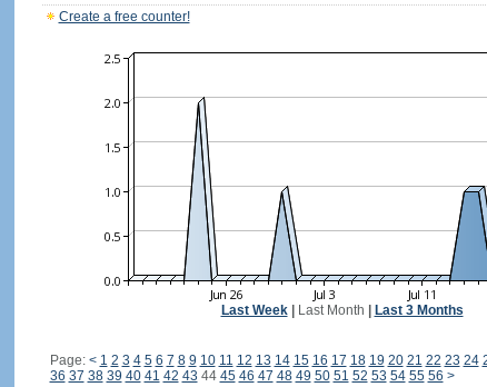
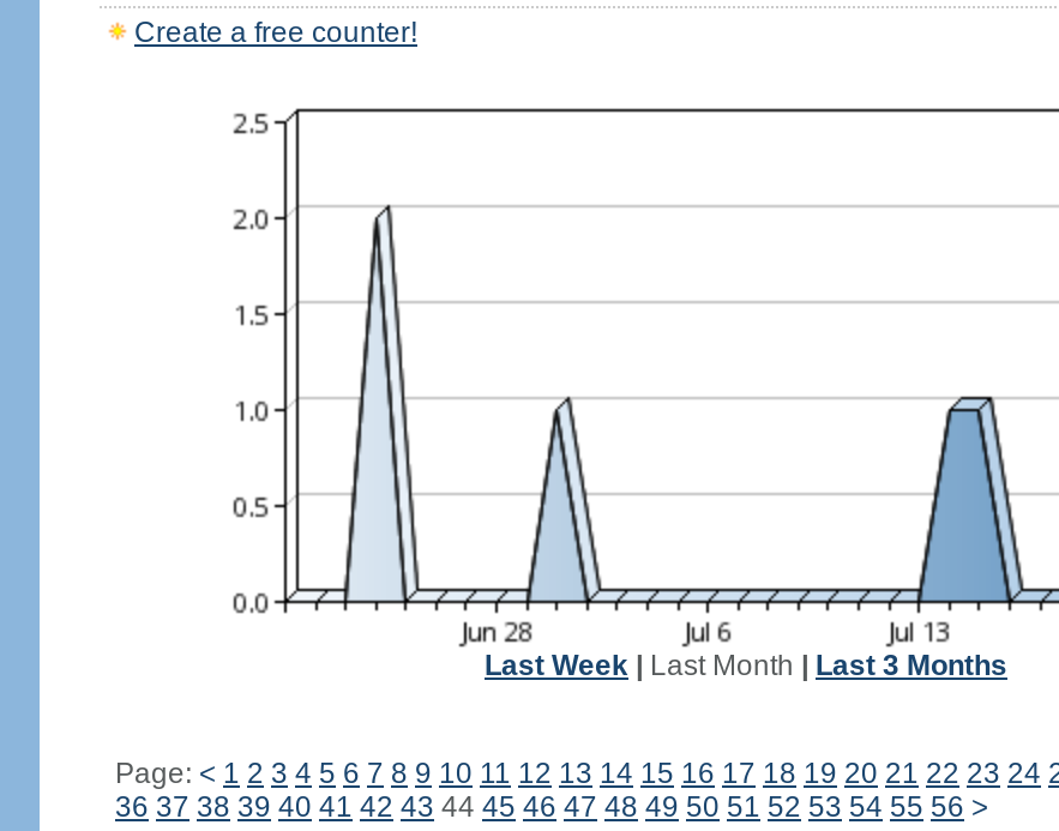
- [image]
+ [image]

- [image]
+ [image]

- [image]
+ [image]
